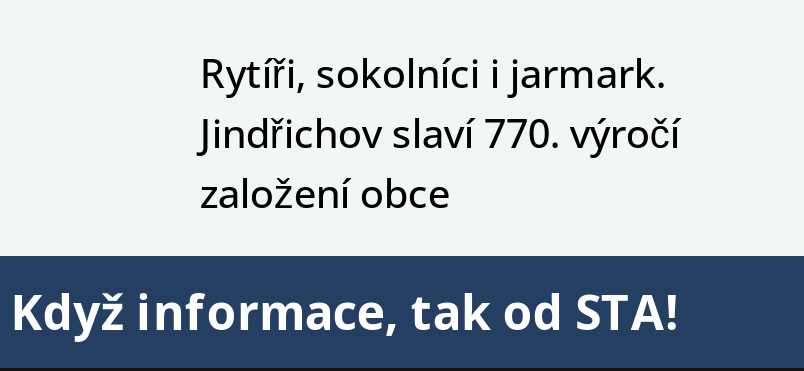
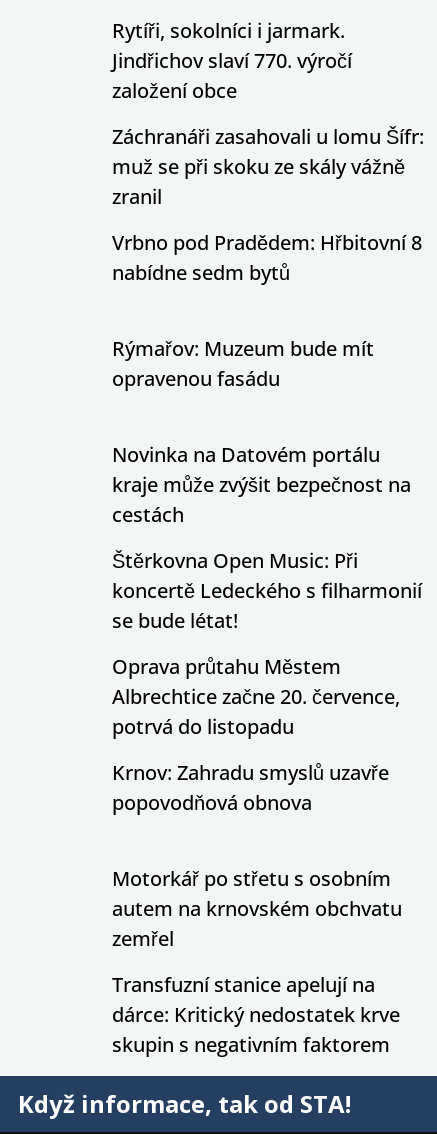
+ Záchranáři zasahovali u lomu Šífr:
+ muž se při skoku ze skály vážně
+ zranil
+ Vrbno pod Pradědem: Hřbitovní 8
+ nabídne sedm bytů
+ Rýmařov: Muzeum bude mít
+ opravenou fasádu
+ Novinka na Datovém portálu
+ kraje může zvýšit bezpečnost na
+ cestách
+ Štěrkovna Open Music: Při
+ koncertě Ledeckého s filharmonií
+ se bude létat!
+ Oprava průtahu Městem
+ Albrechtice začne 20. července,
+ potrvá do listopadu
+ Krnov: Zahradu smyslů uzavře
+ popovodňová obnova
+ Motorkář po střetu s osobním
+ autem na krnovském obchvatu
+ zemřel
+ Transfuzní stanice apelují na
+ dárce: Kritický nedostatek krve
+ skupin s negativním faktorem
